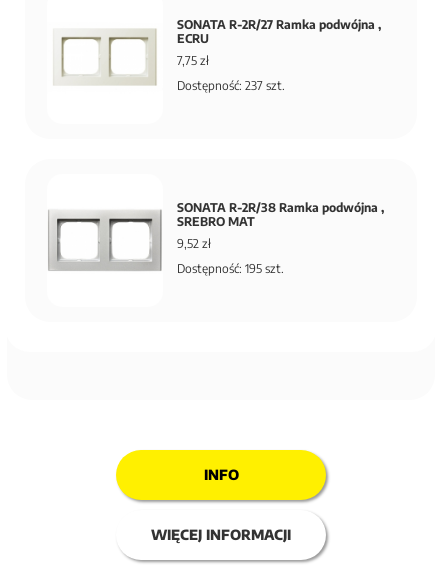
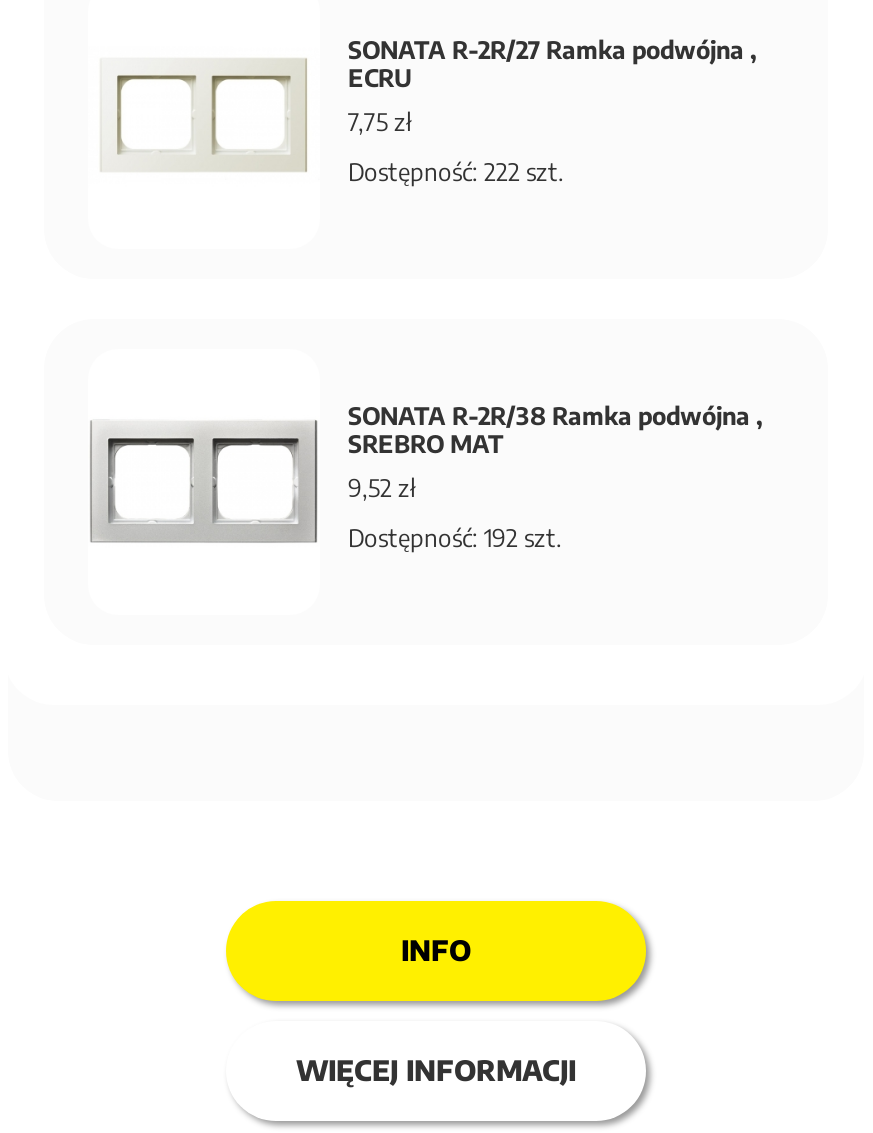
- Dostępność: 237 szt.
+ Dostępność: 222 szt.

- Dostępność: 195 szt.
+ Dostępność: 192 szt.
